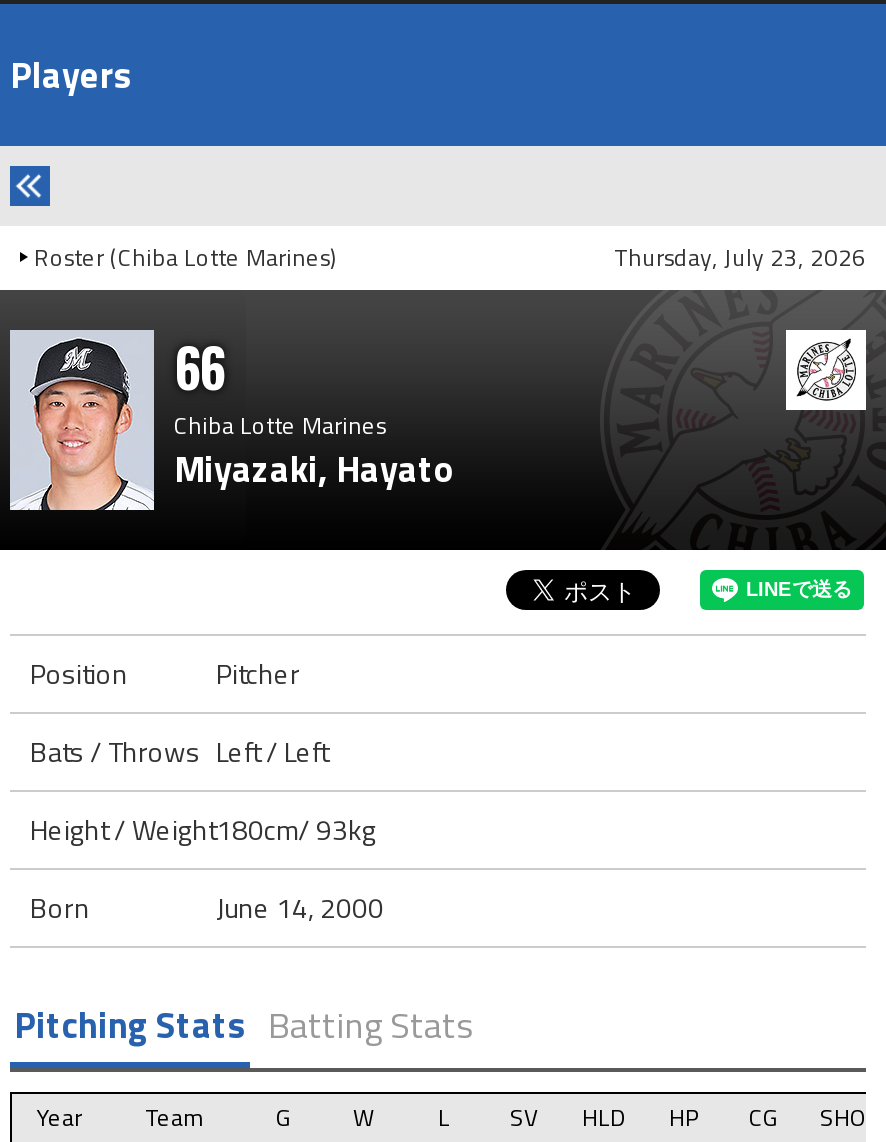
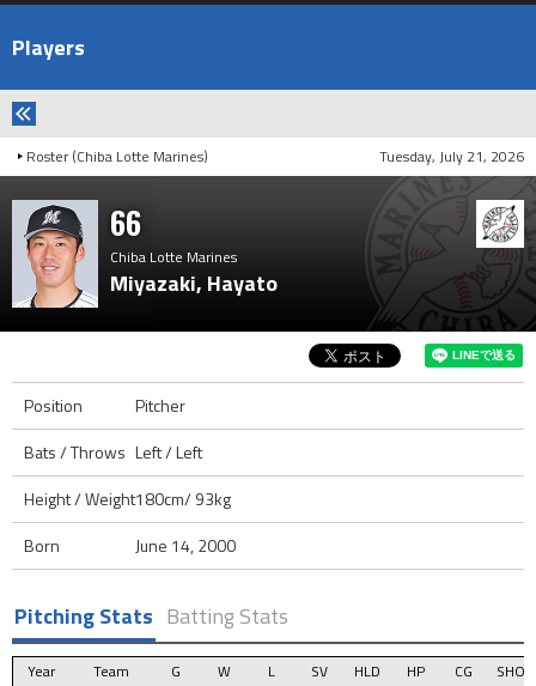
- Thursday, July 23, 2026
+ Tuesday, July 21, 2026
